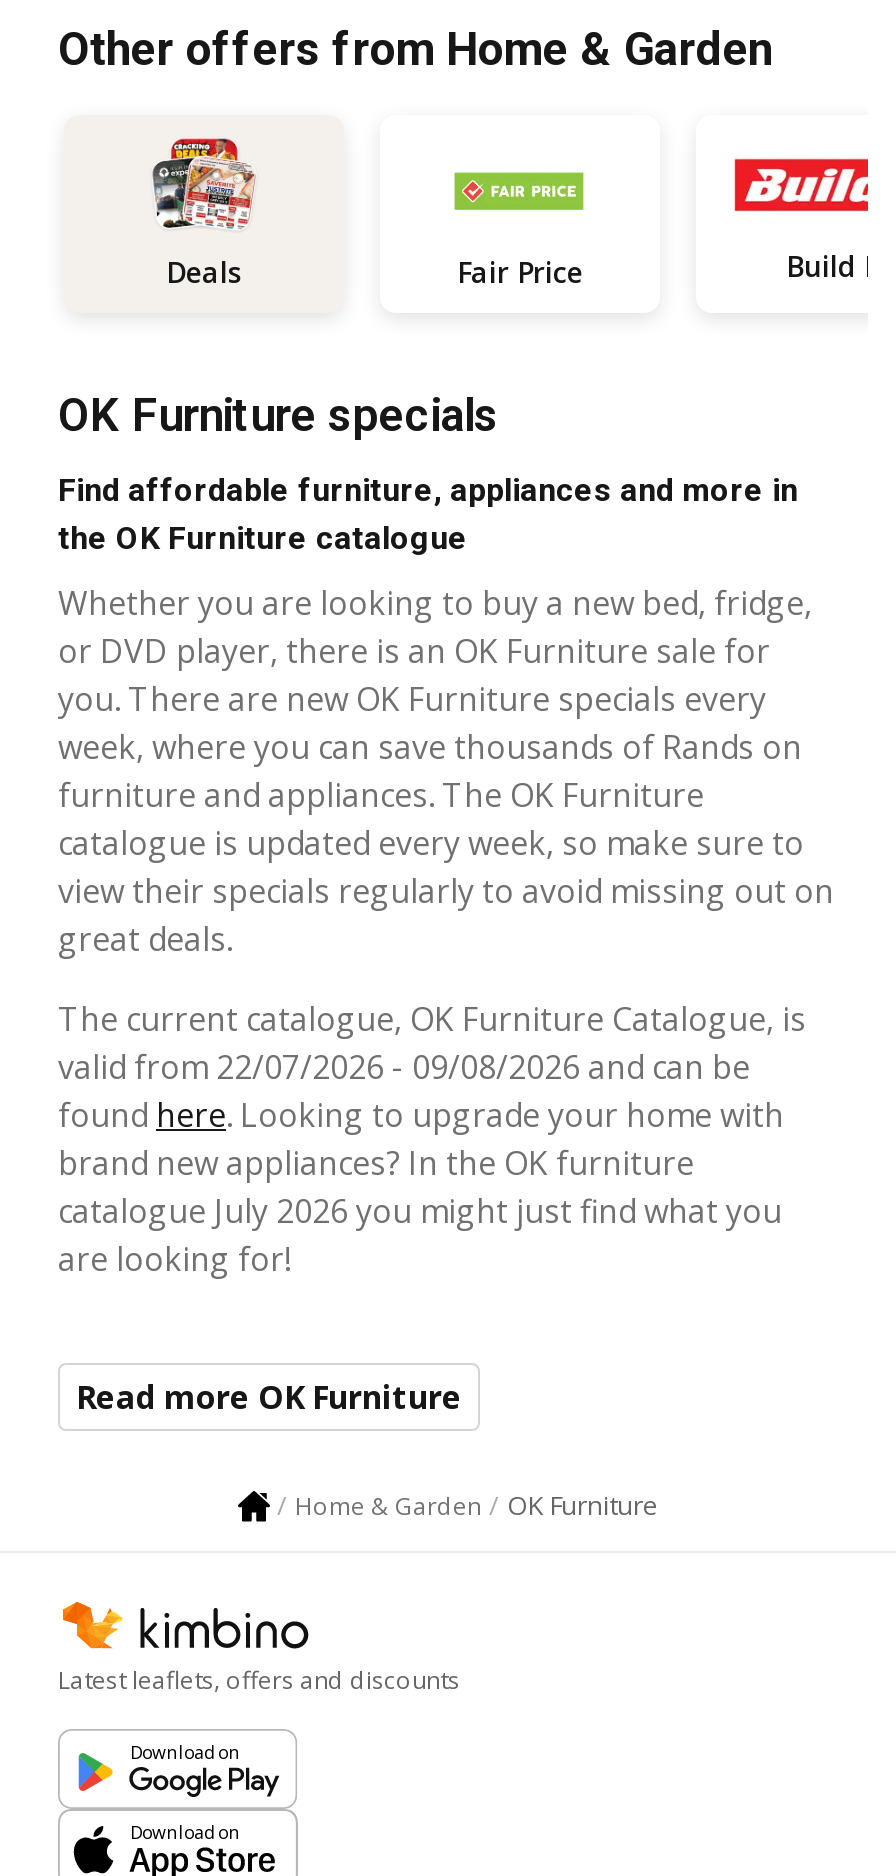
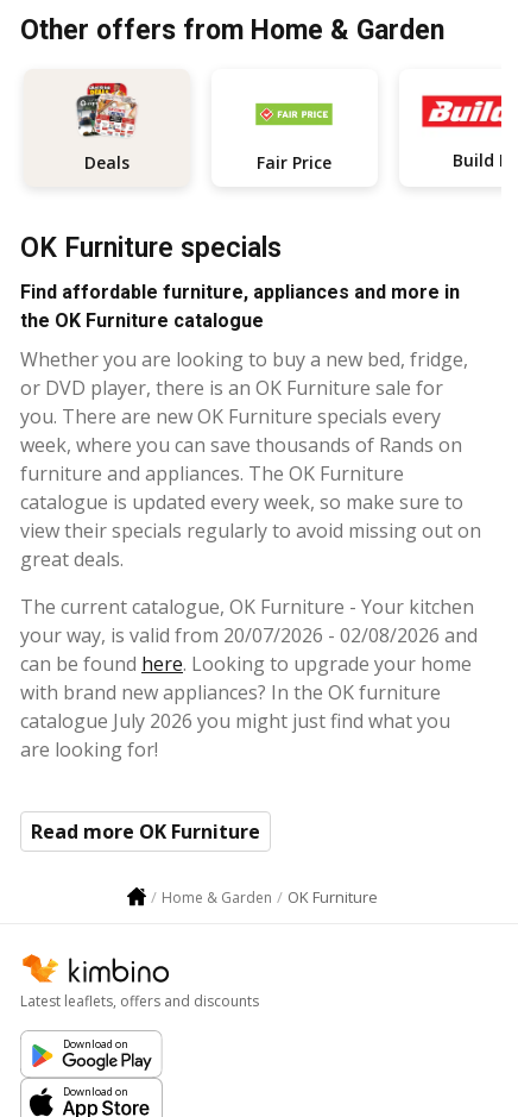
- The current catalogue, OK Furniture Catalogue, is
- valid from 22/07/2026 - 09/08/2026 and can be
- found here. Looking to upgrade your home with
- brand new appliances? In the OK furniture
+ The current catalogue, OK Furniture - Your kitchen
+ your way, is valid from 20/07/2026 - 02/08/2026 and
+ can be found here. Looking to upgrade your home
+ with brand new appliances? In the OK furniture
